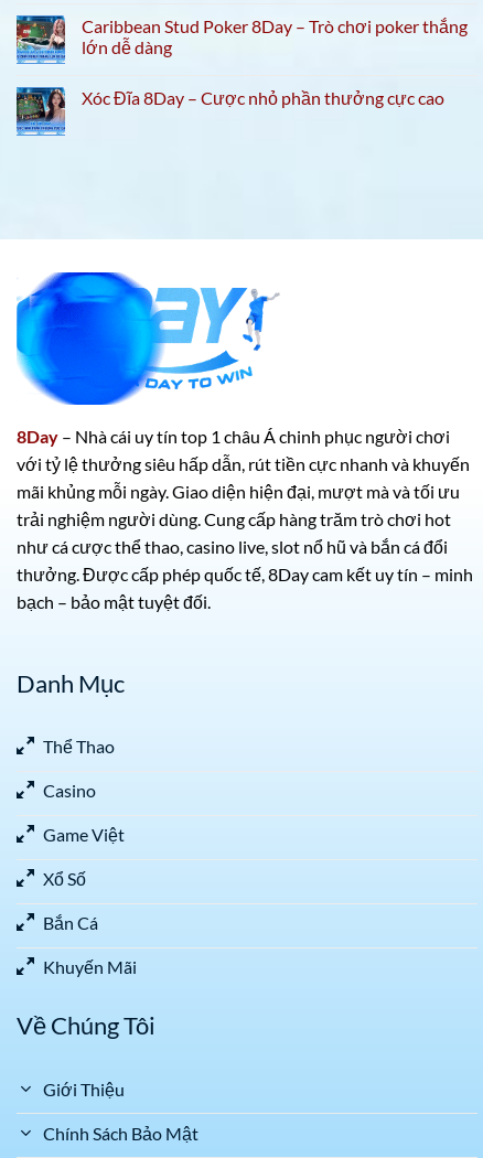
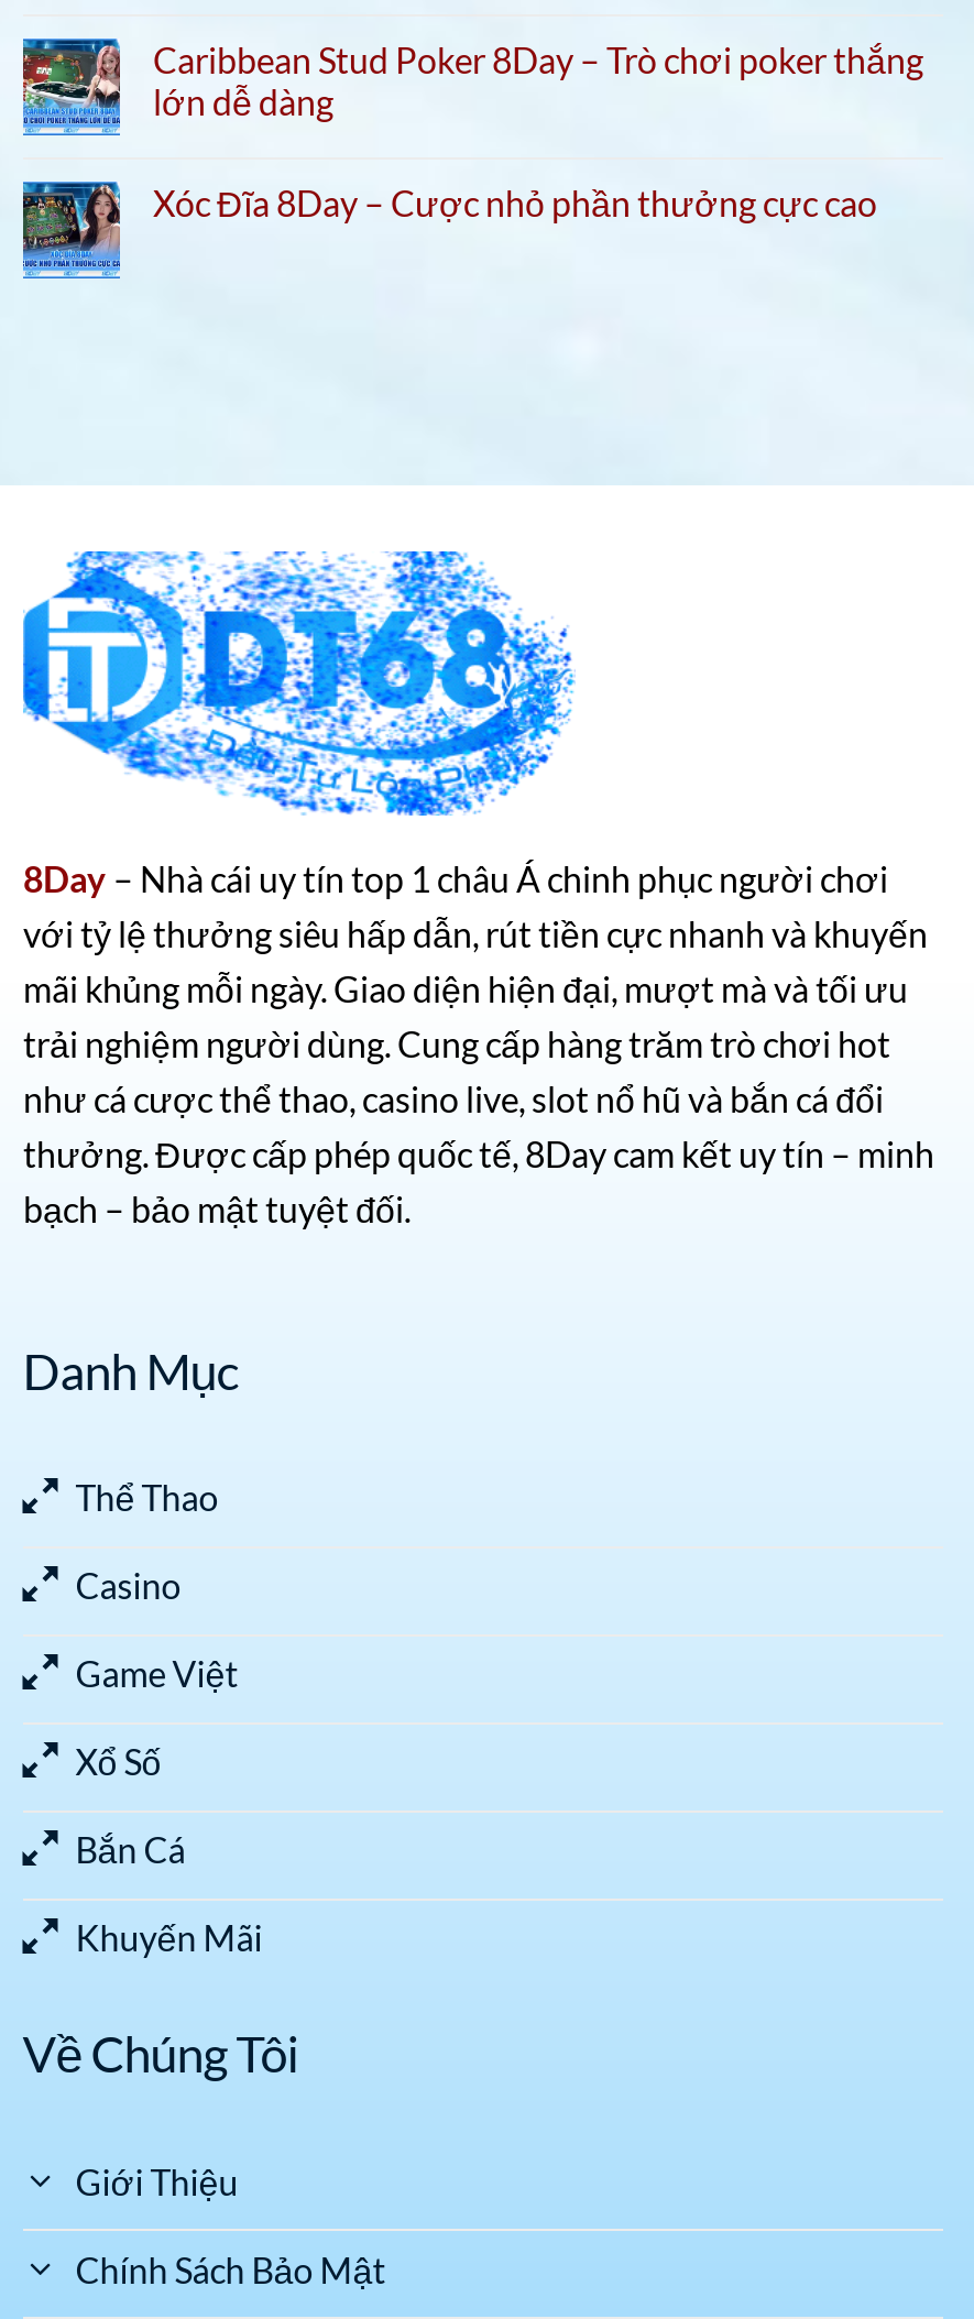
- [image]
+ [image]
